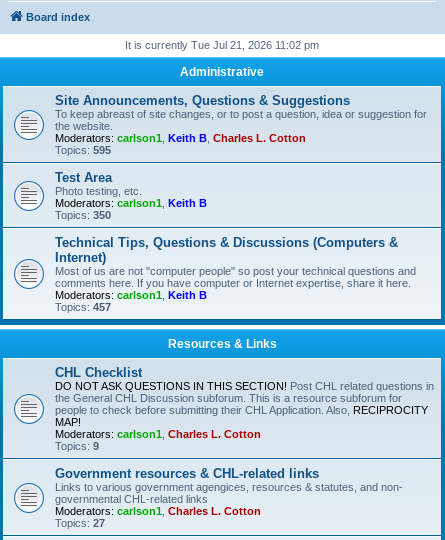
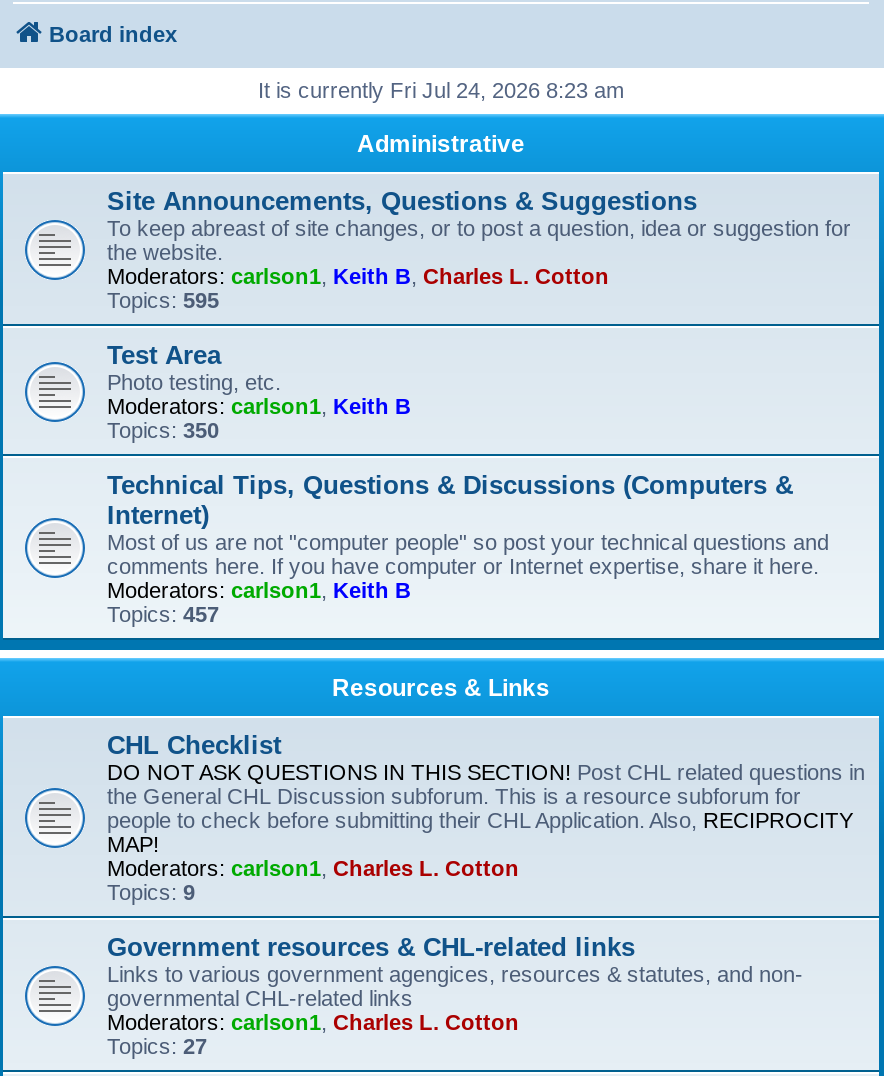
- It is currently Tue Jul 21, 2026 11:02 pm
+ It is currently Fri Jul 24, 2026 8:23 am
